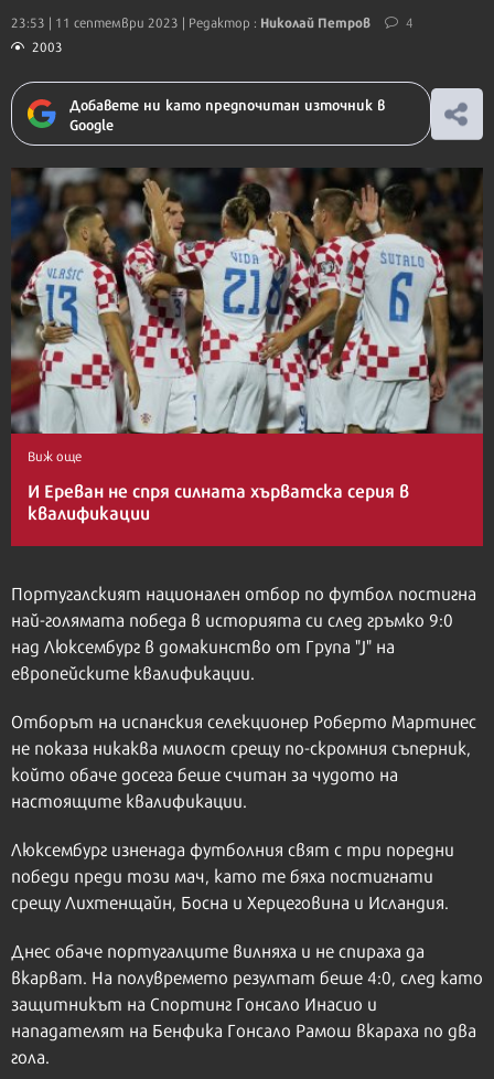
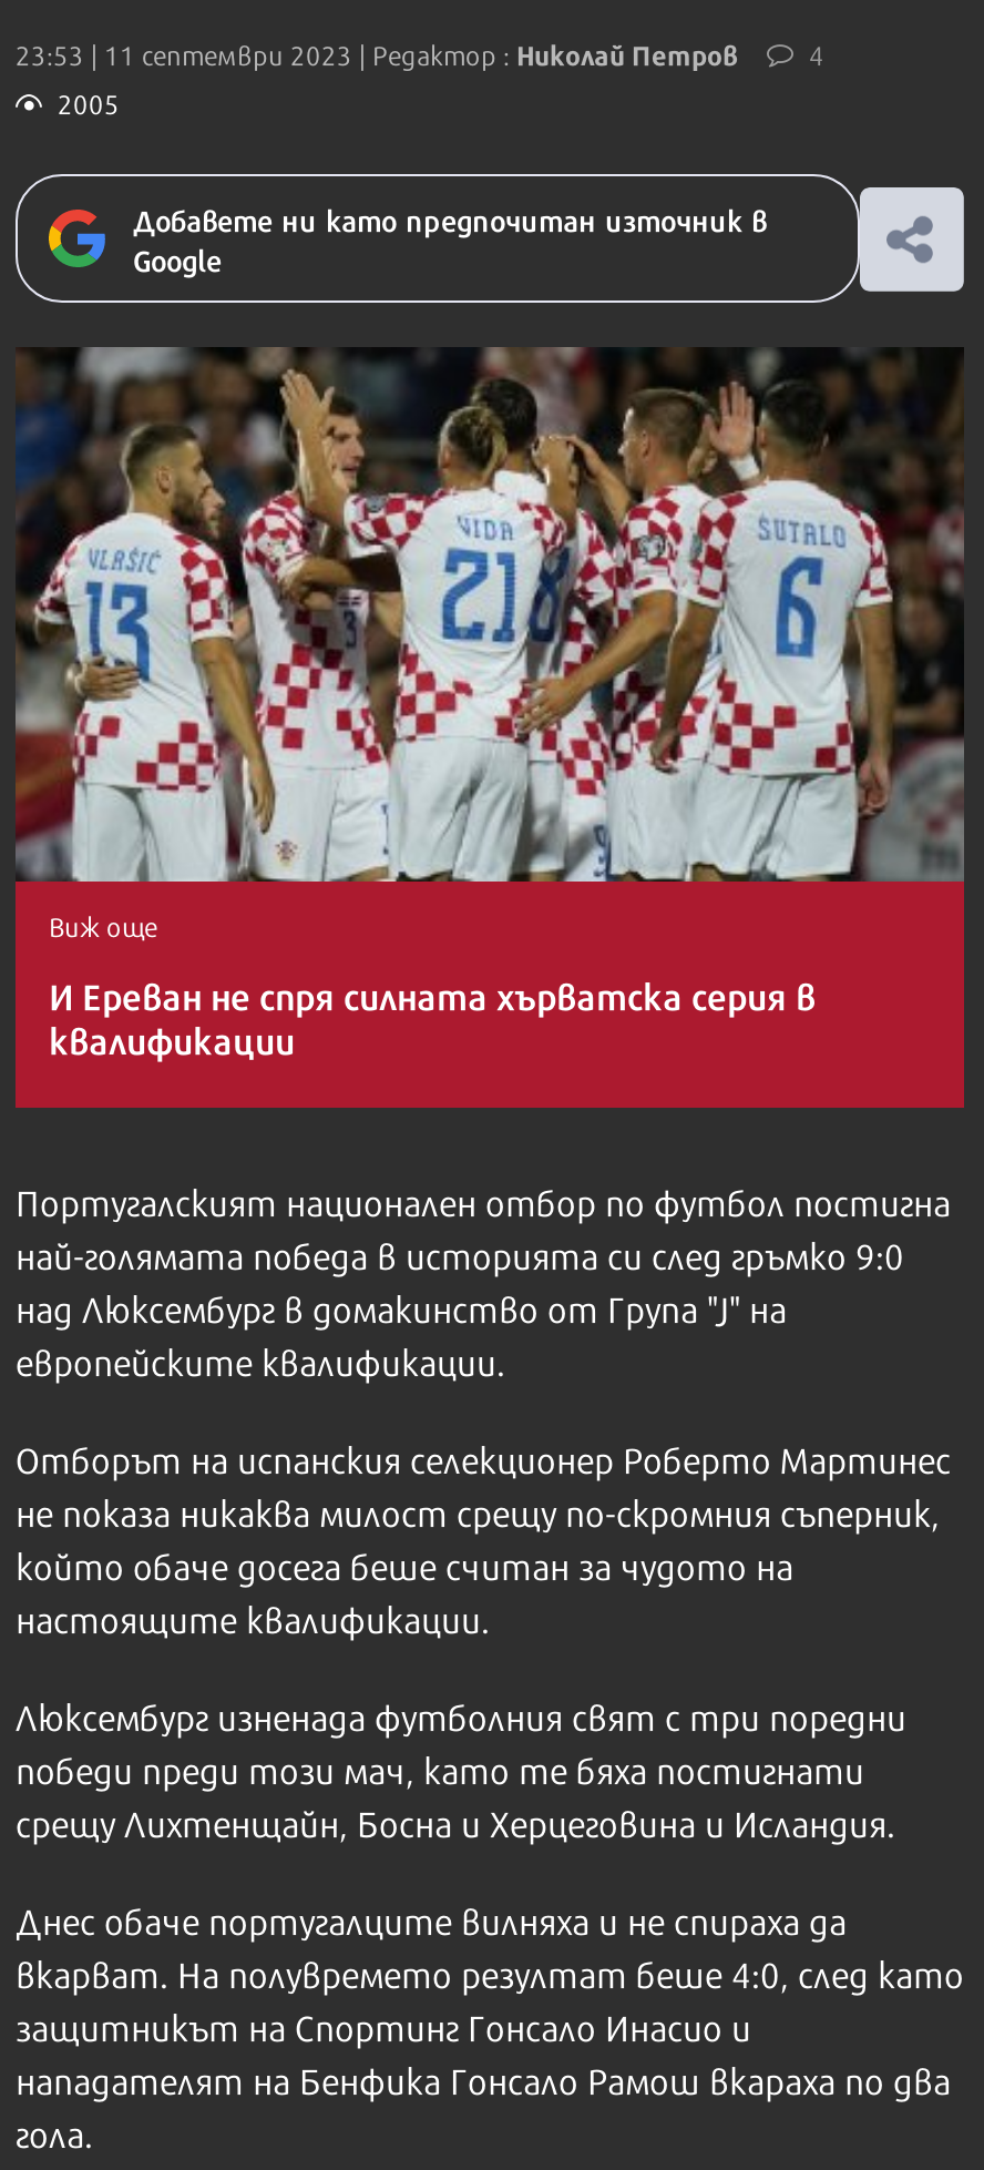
- 2003
+ 2005
